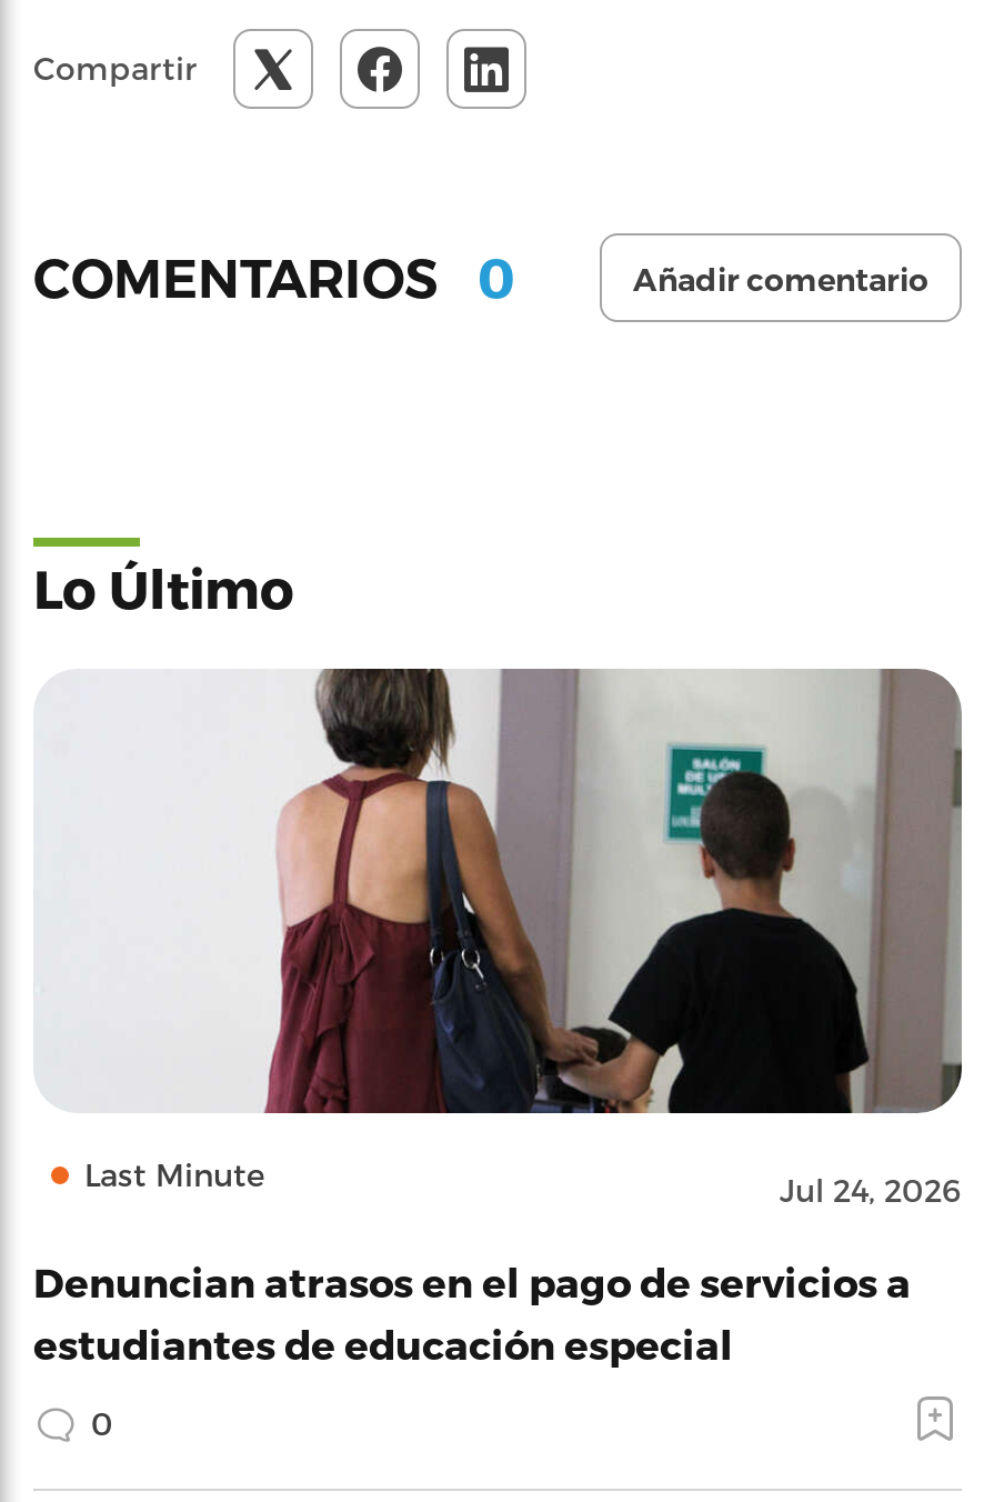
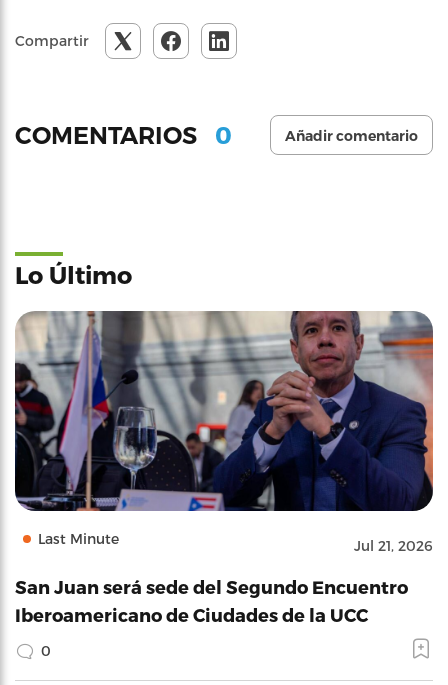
- [image]
- Jul 24, 2026
+ [image]
+ Jul 21, 2026

- Denuncian atrasos en el pago de servicios a
- estudiantes de educación especial
+ San Juan será sede del Segundo Encuentro
+ Iberoamericano de Ciudades de la UCC
